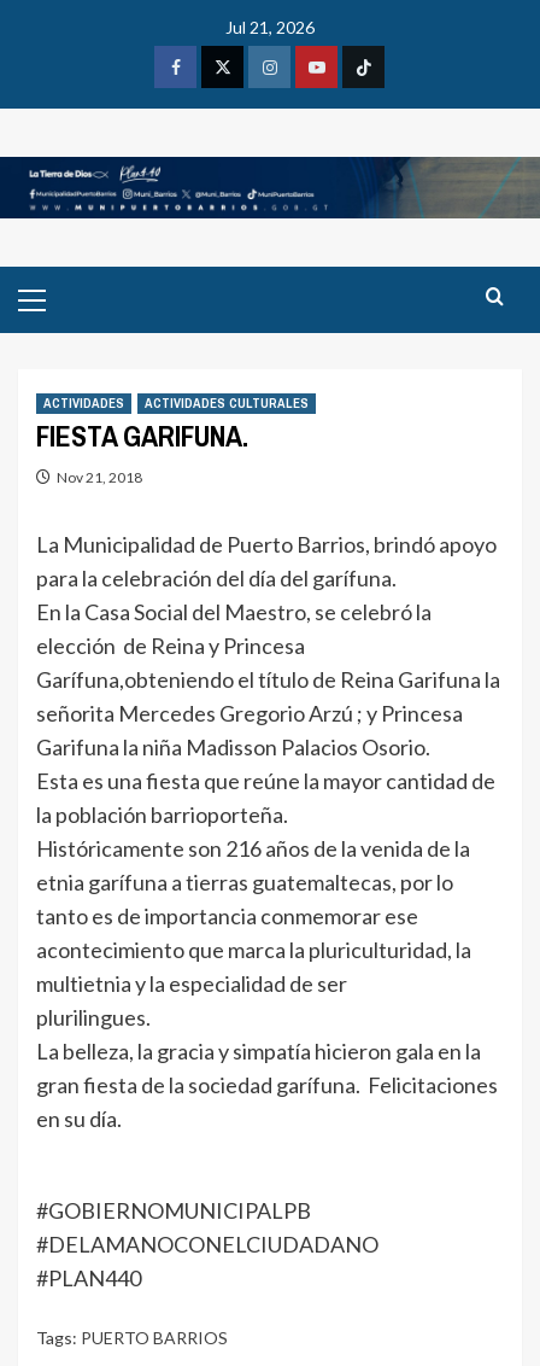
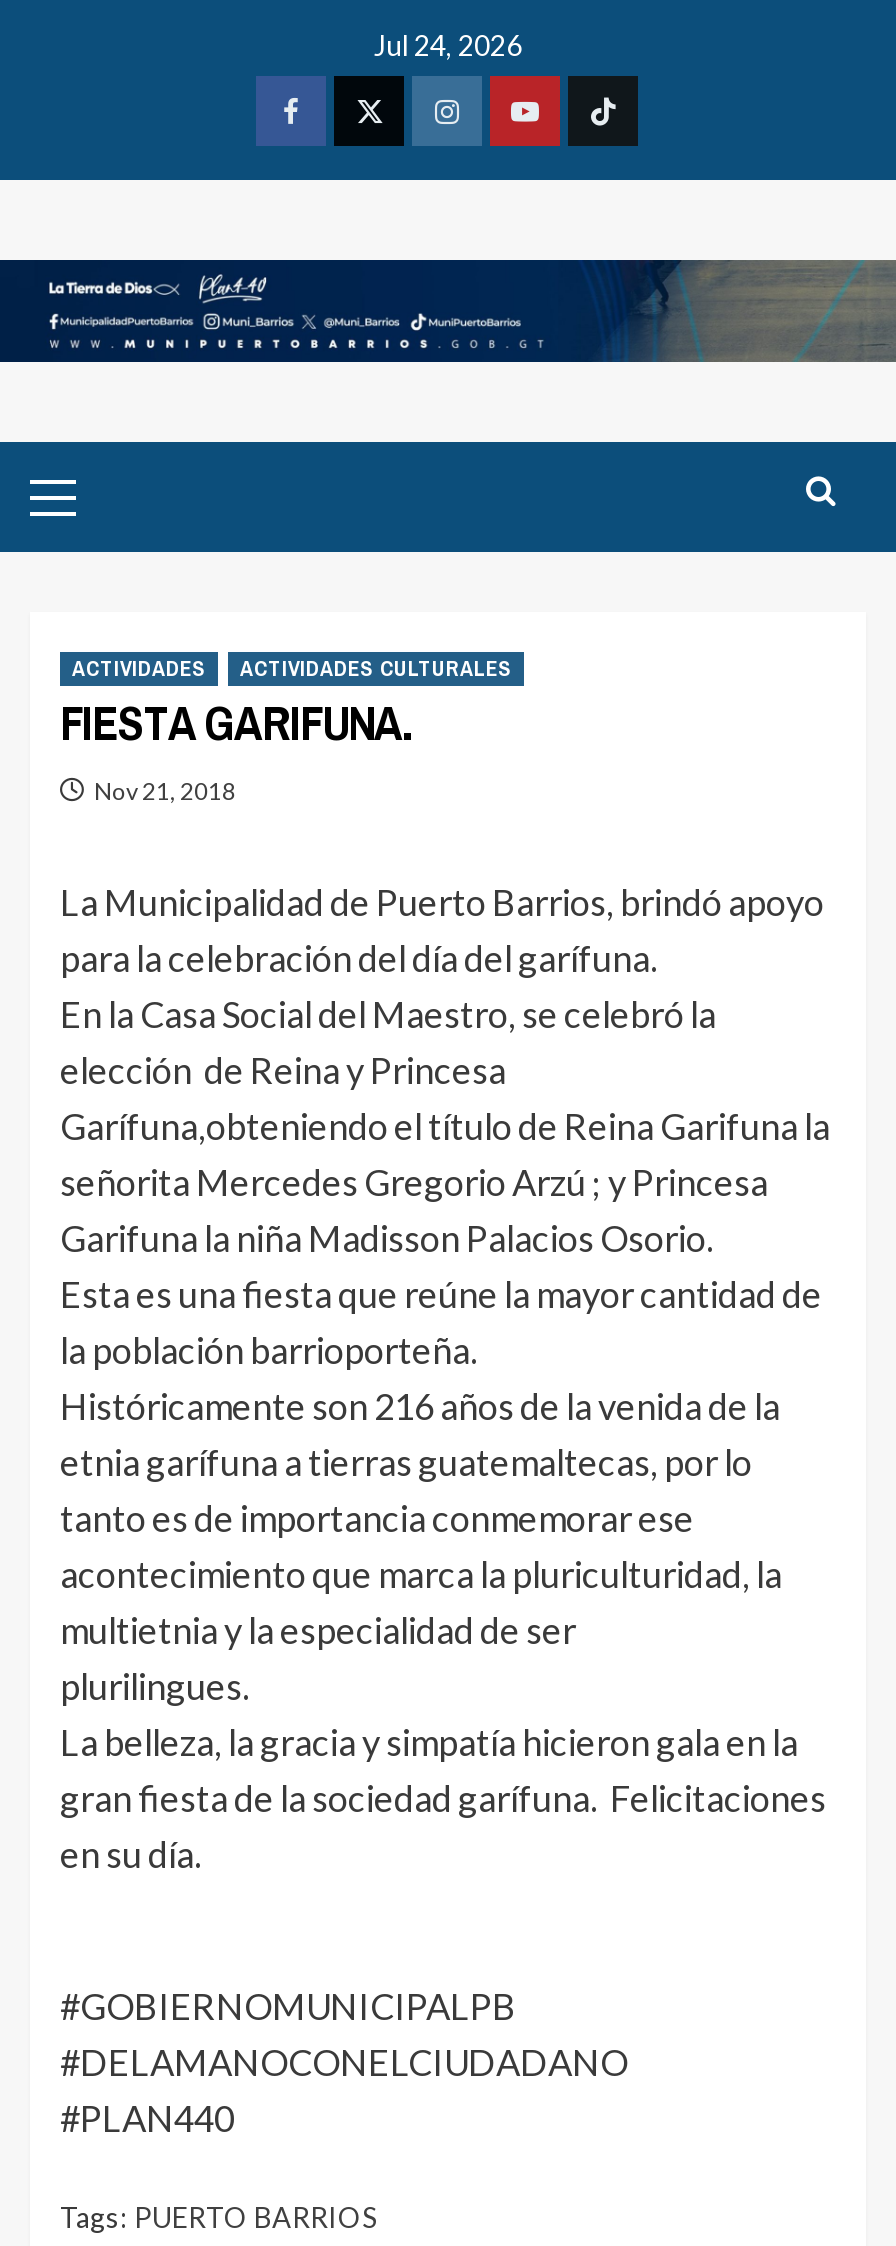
- Jul 21, 2026
+ Jul 24, 2026
